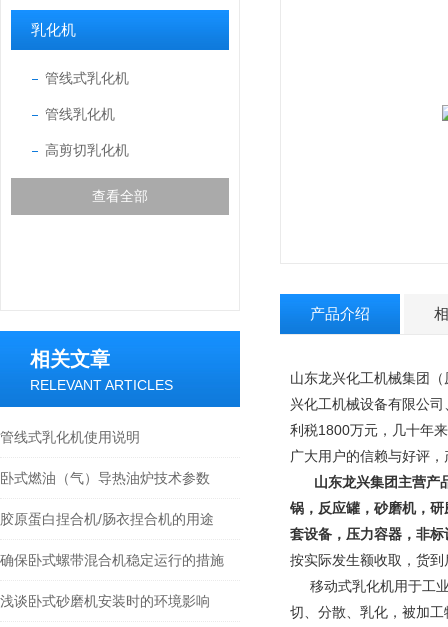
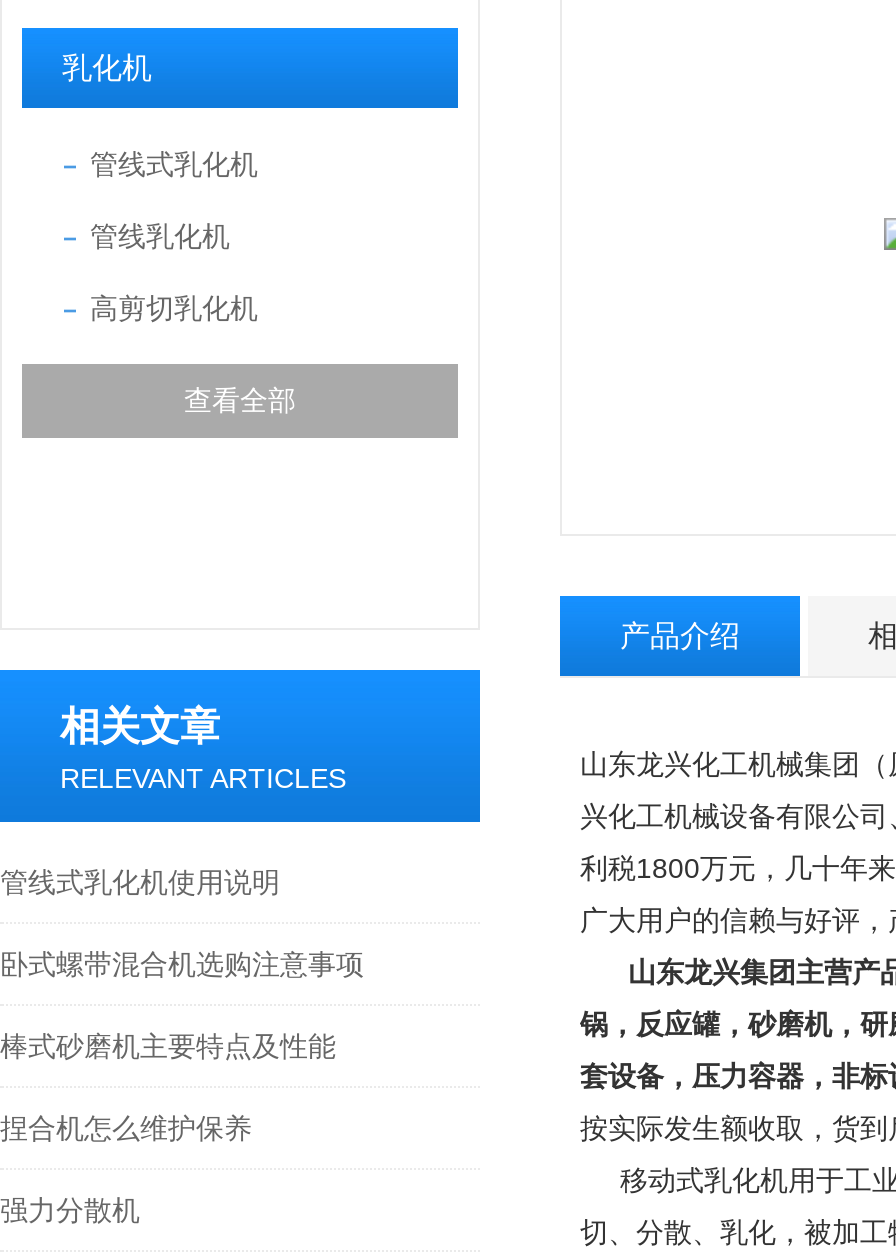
- 卧式燃油（气）导热油炉技术参数
+ 卧式螺带混合机选购注意事项

- 胶原蛋白捏合机/肠衣捏合机的用途
+ 棒式砂磨机主要特点及性能

- 确保卧式螺带混合机稳定运行的措施
+ 捏合机怎么维护保养

- 浅谈卧式砂磨机安装时的环境影响
+ 强力分散机
